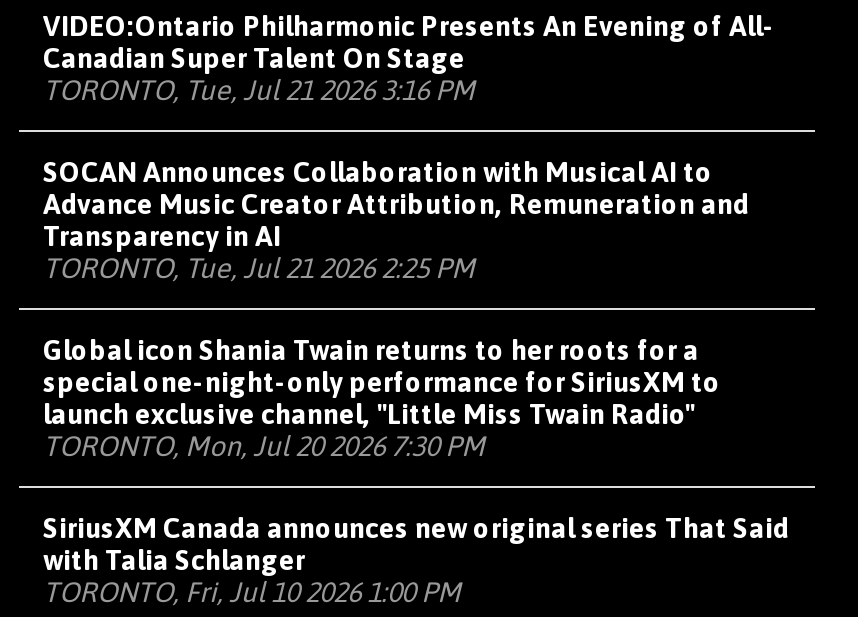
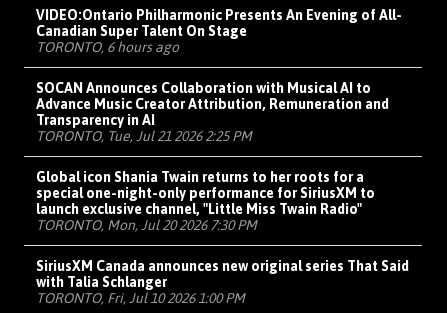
- TORONTO, Tue, Jul 21 2026 3:16 PM
+ TORONTO, 6 hours ago
